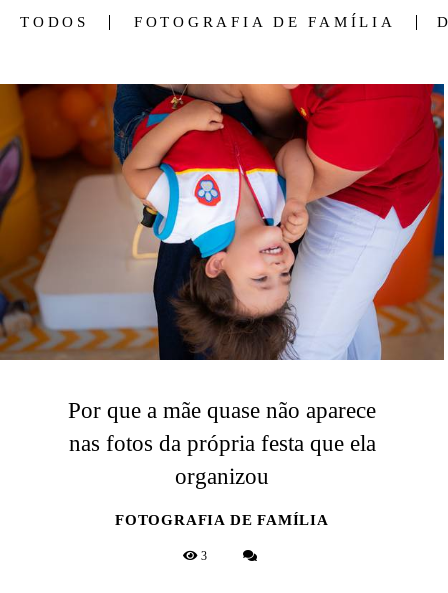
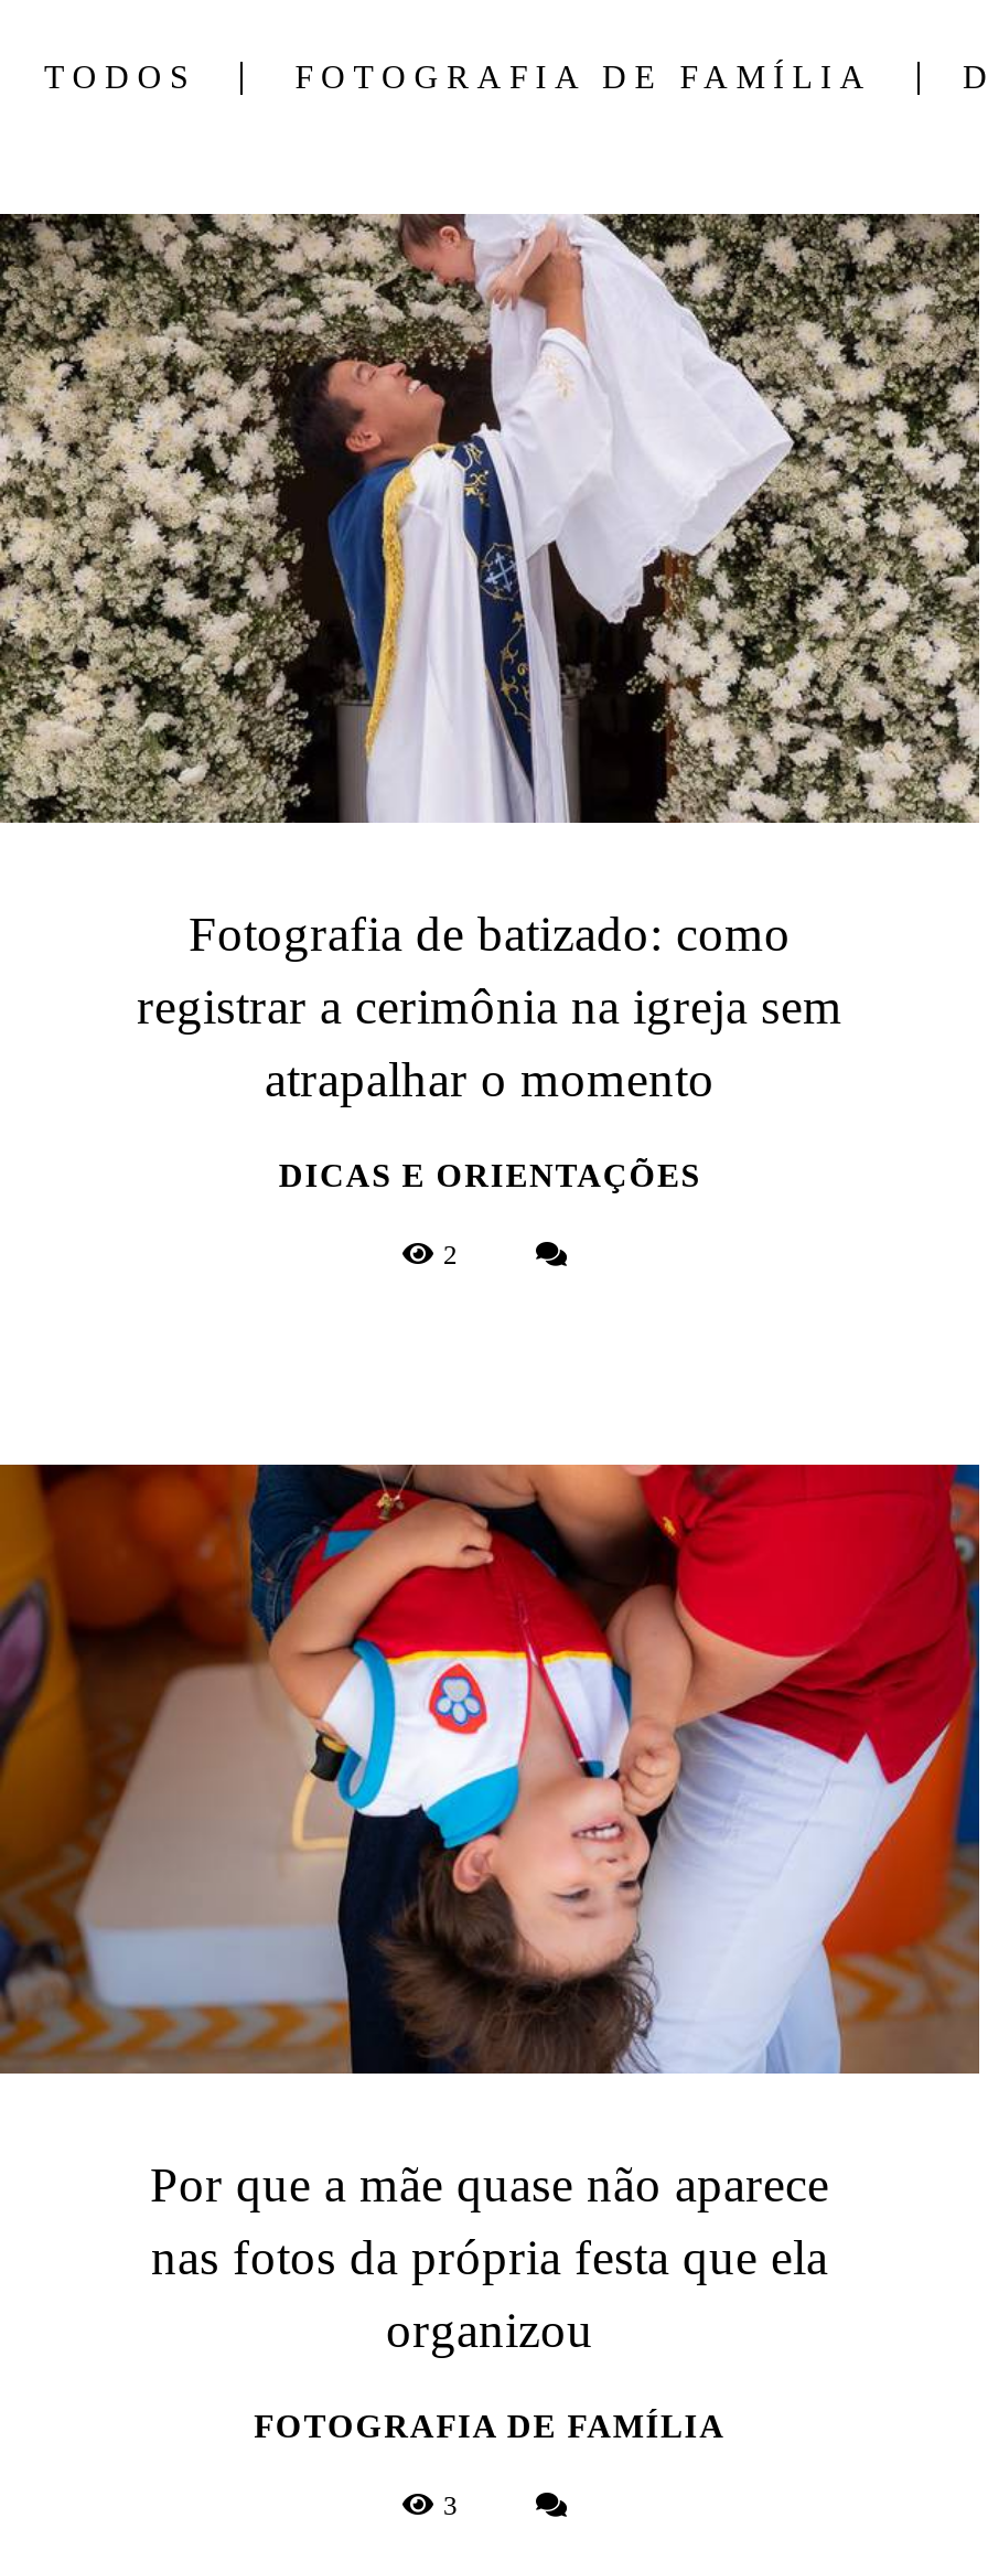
+ [image]
+ Fotografia de batizado: como
+ registrar a cerimônia na igreja sem
+ atrapalhar o momento
+ DICAS E ORIENTAÇÕES
+ 2
